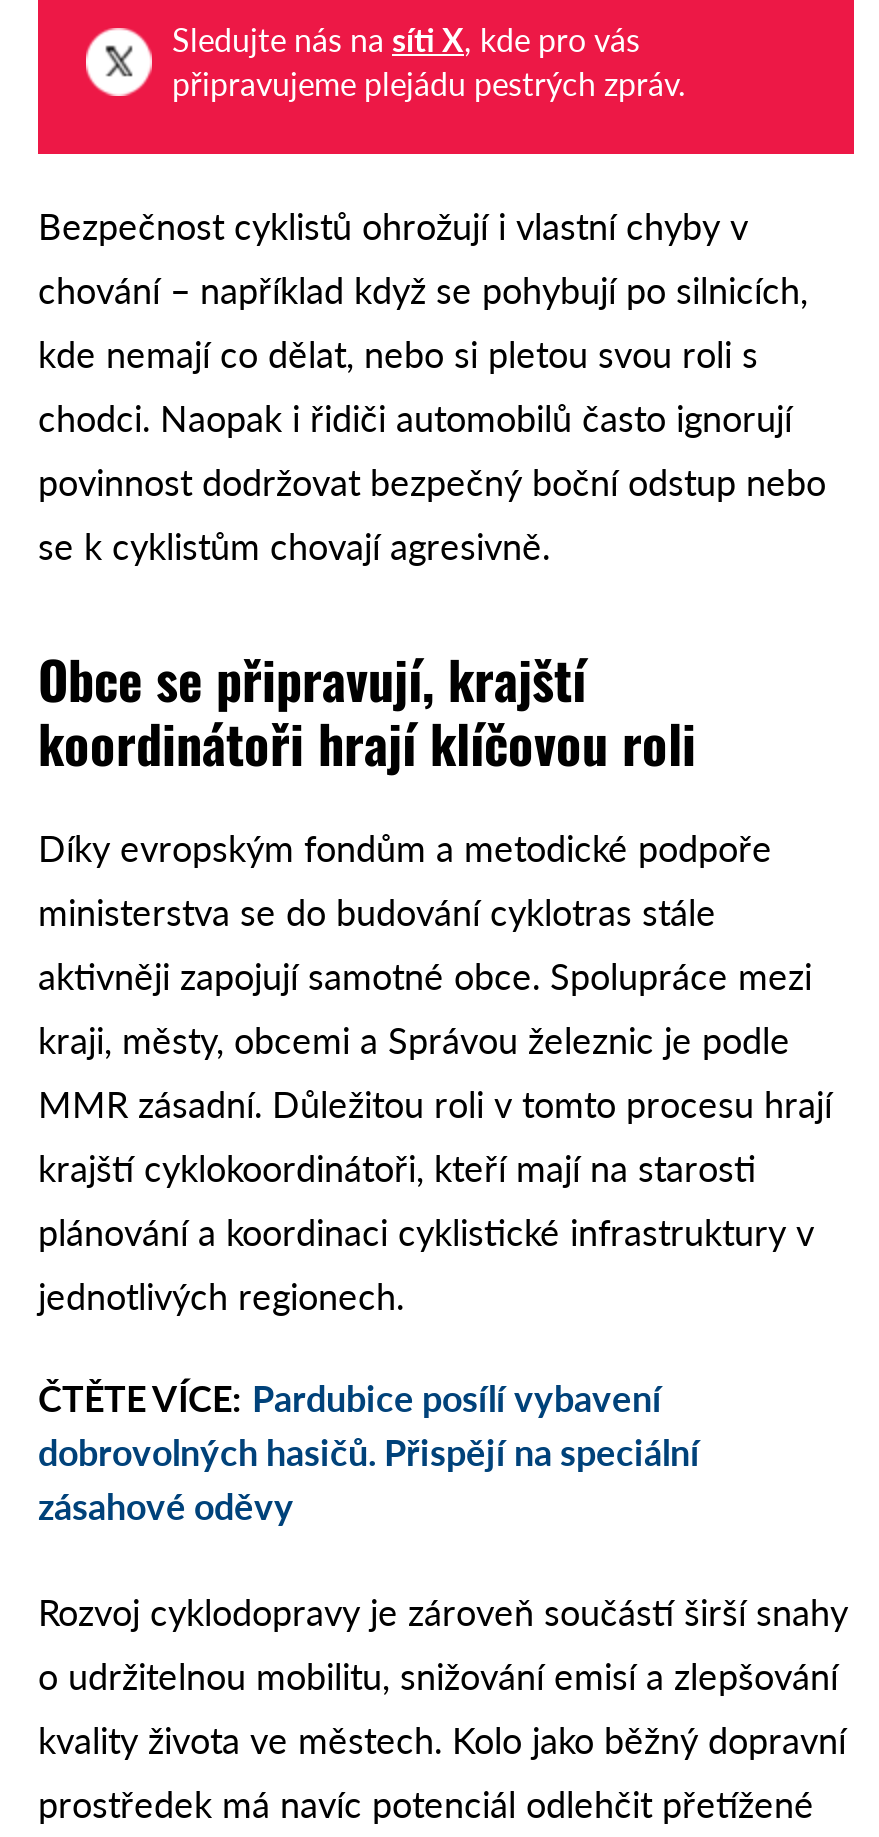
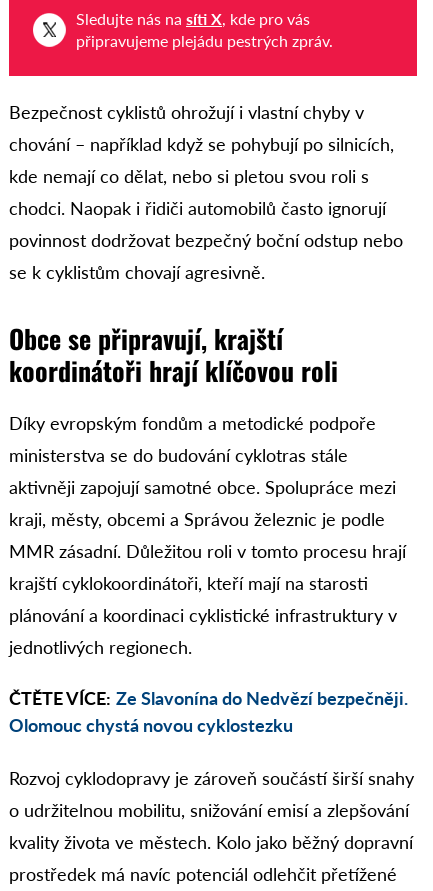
- ČTĚTE VÍCE: Pardubice posílí vybavení
- dobrovolných hasičů. Přispějí na speciální
- zásahové oděvy
+ ČTĚTE VÍCE: Ze Slavonína do Nedvězí bezpečněji.
+ Olomouc chystá novou cyklostezku
